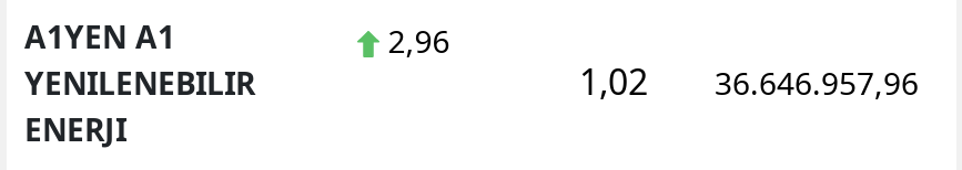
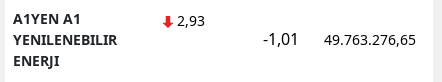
- 2,96
+ 2,93

- 1,02
+ -1,01

- 36.646.957,96
+ 49.763.276,65
